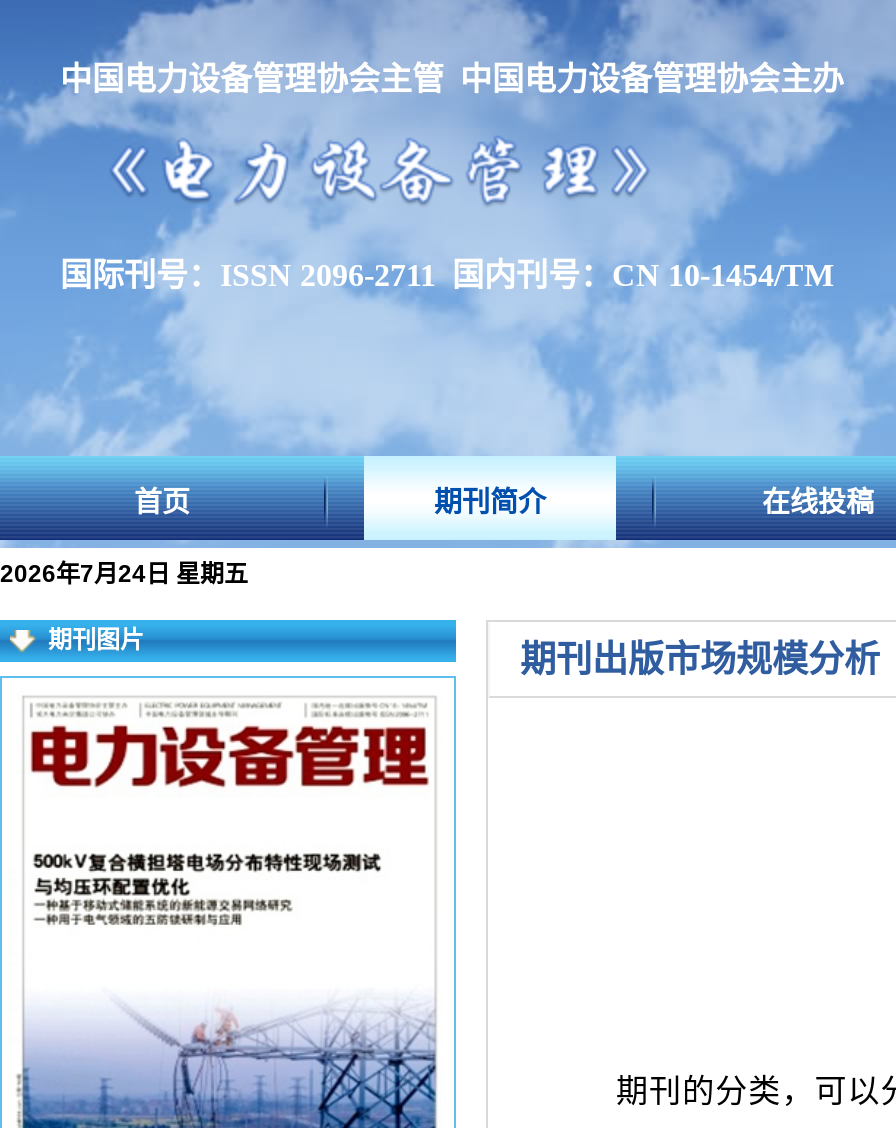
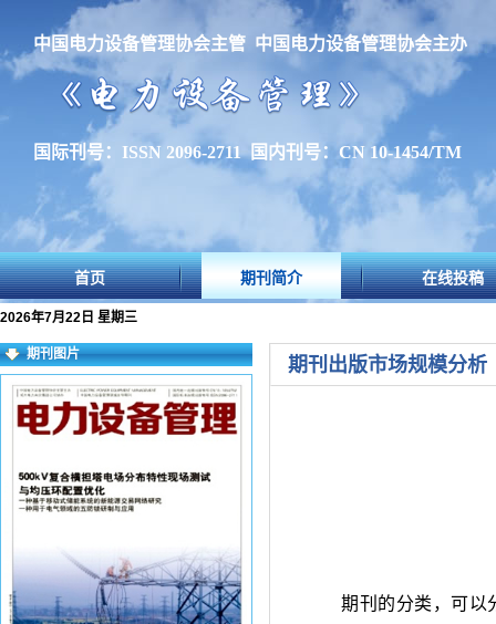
- 2026年7月24日 星期五
+ 2026年7月22日 星期三
